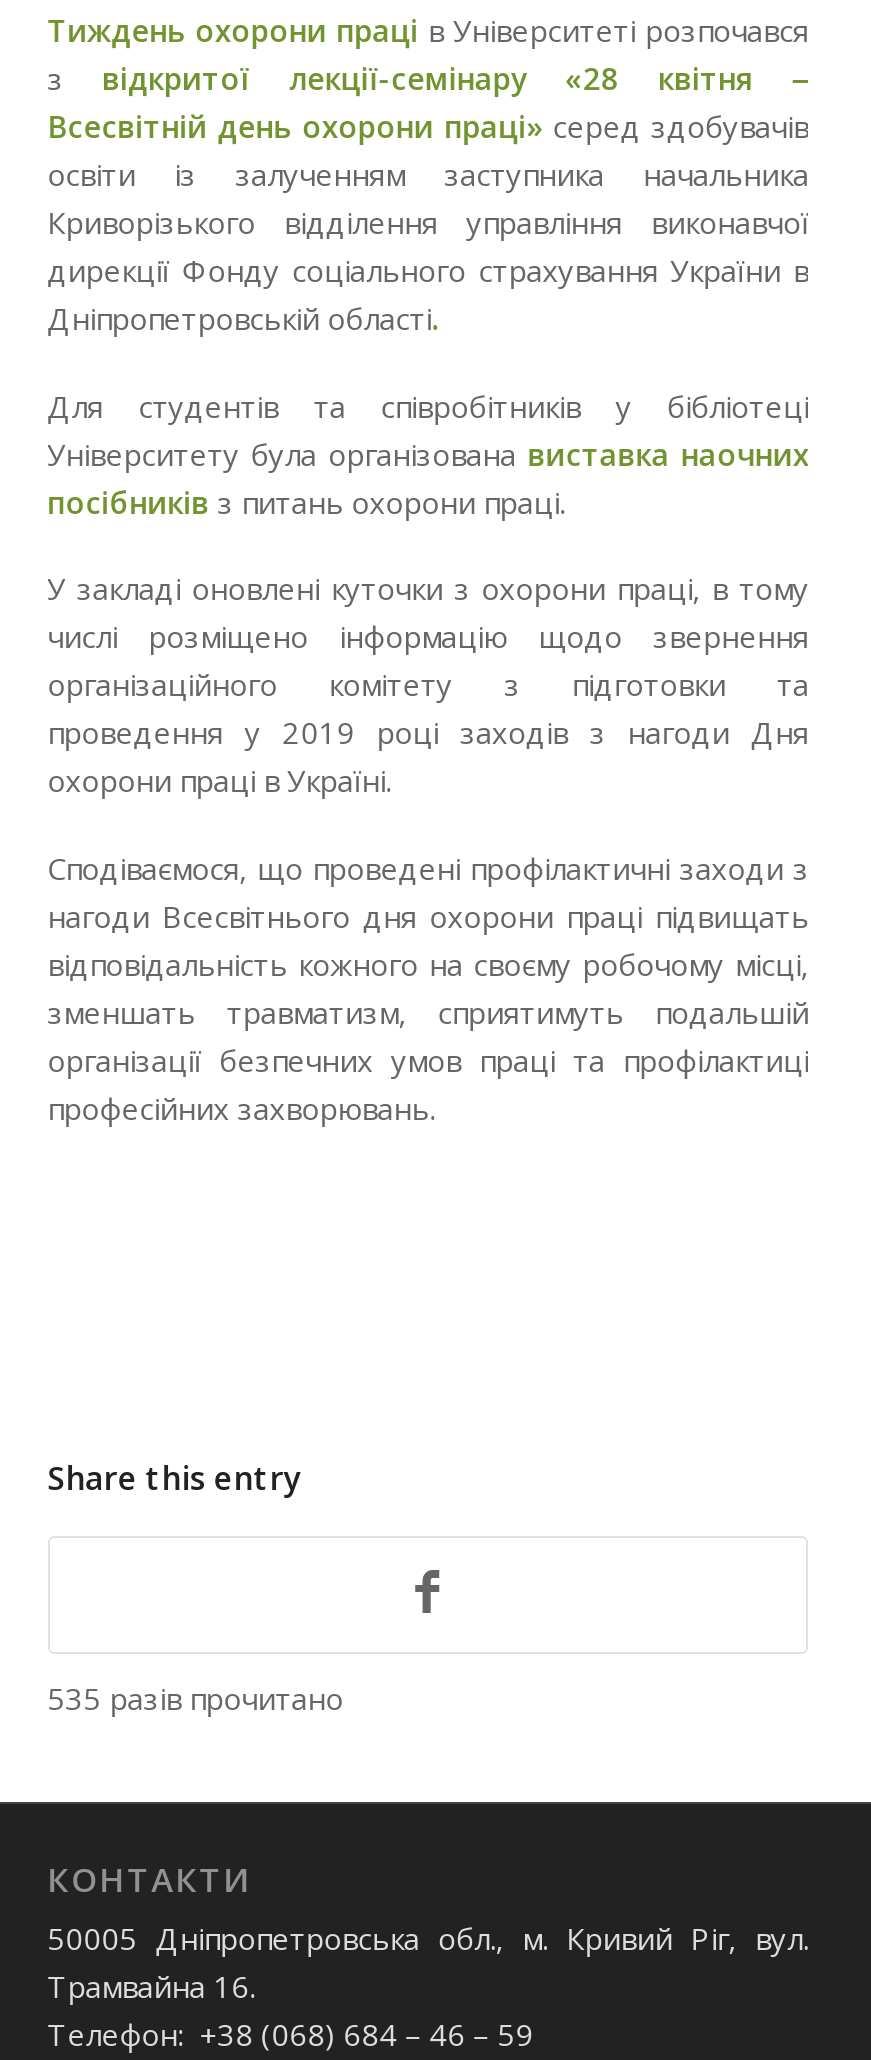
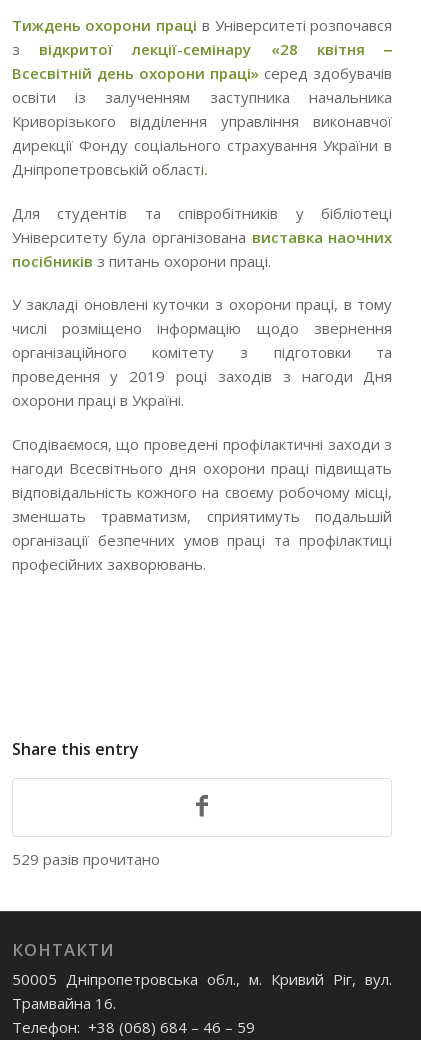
- 535 разів прочитано
+ 529 разів прочитано
